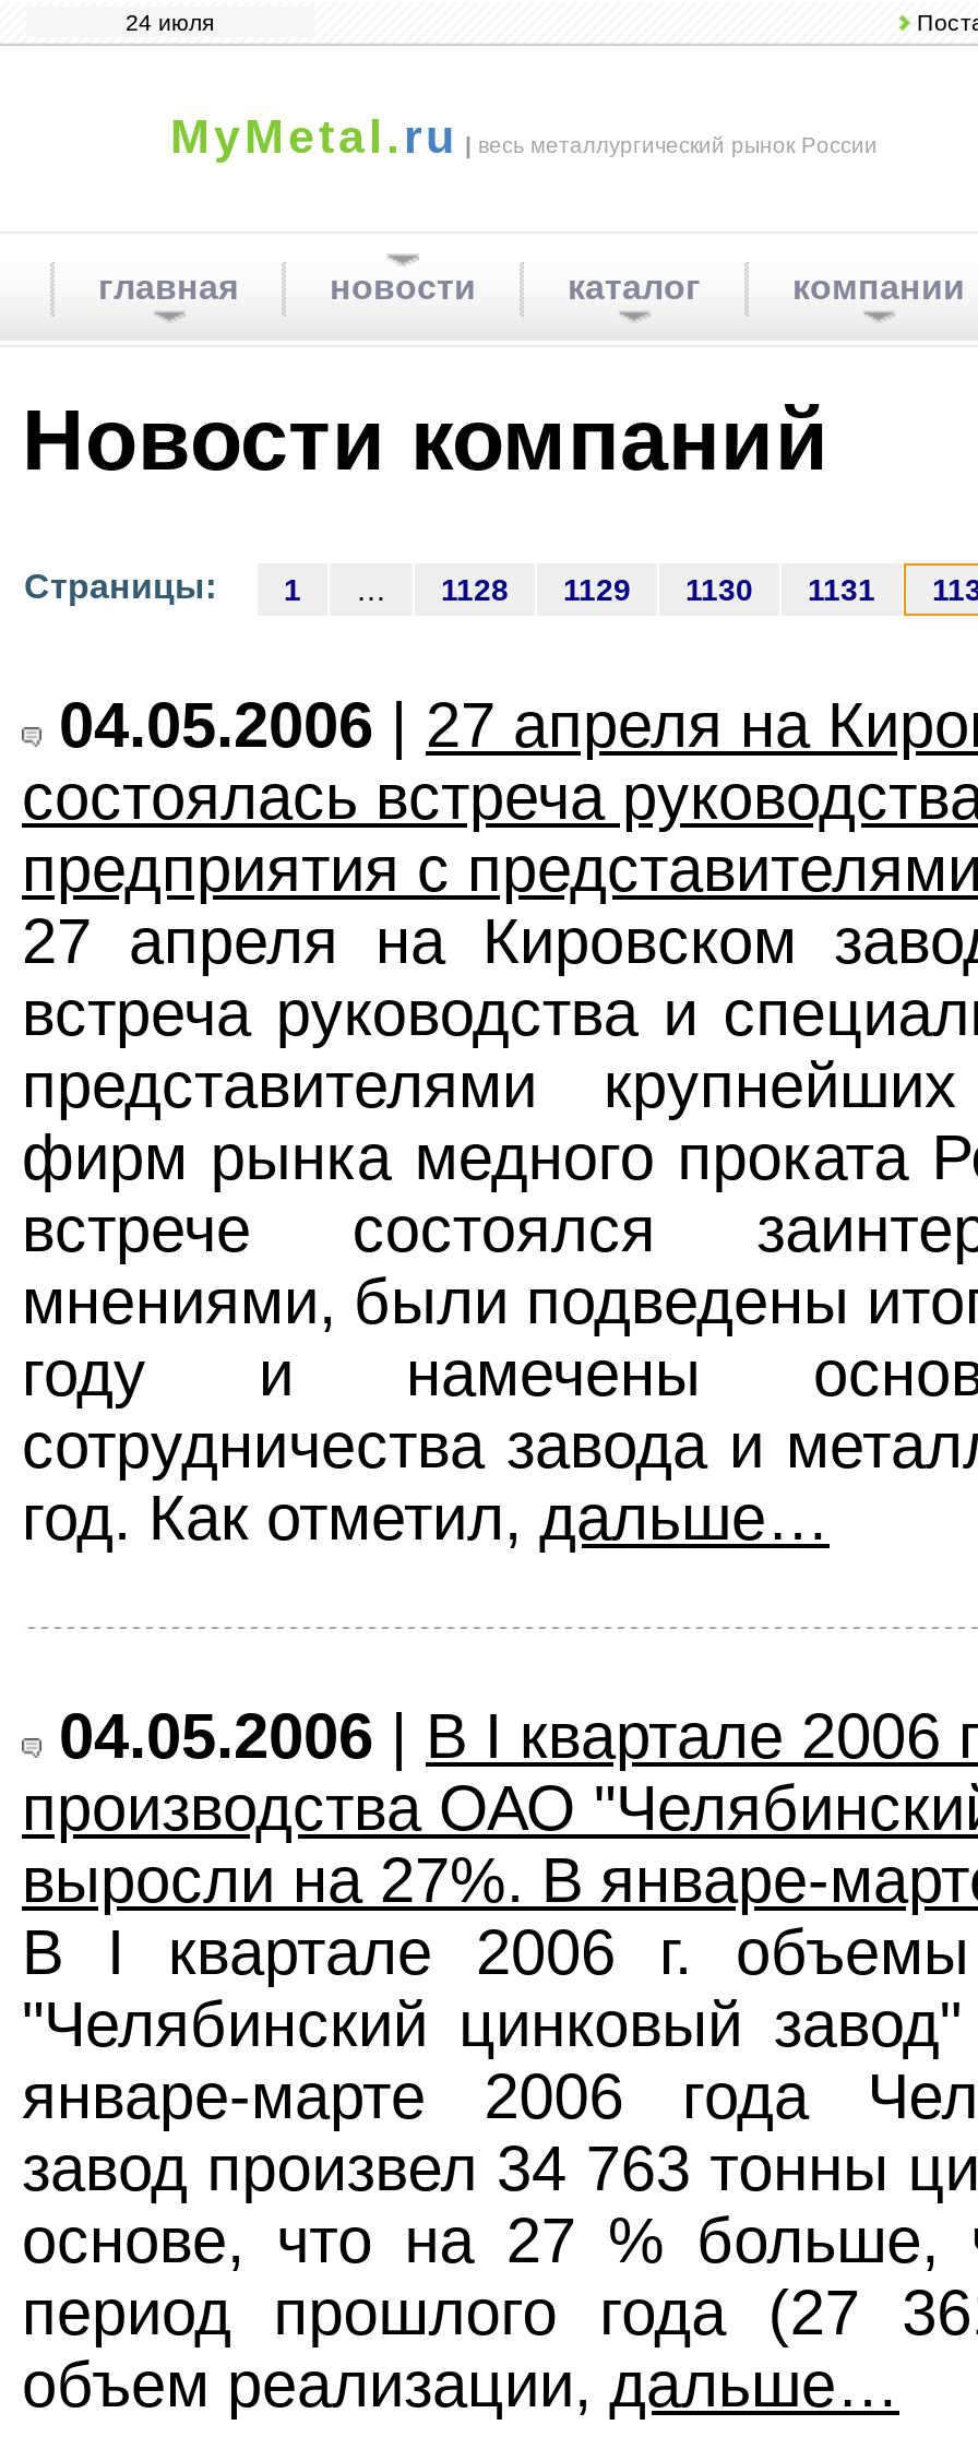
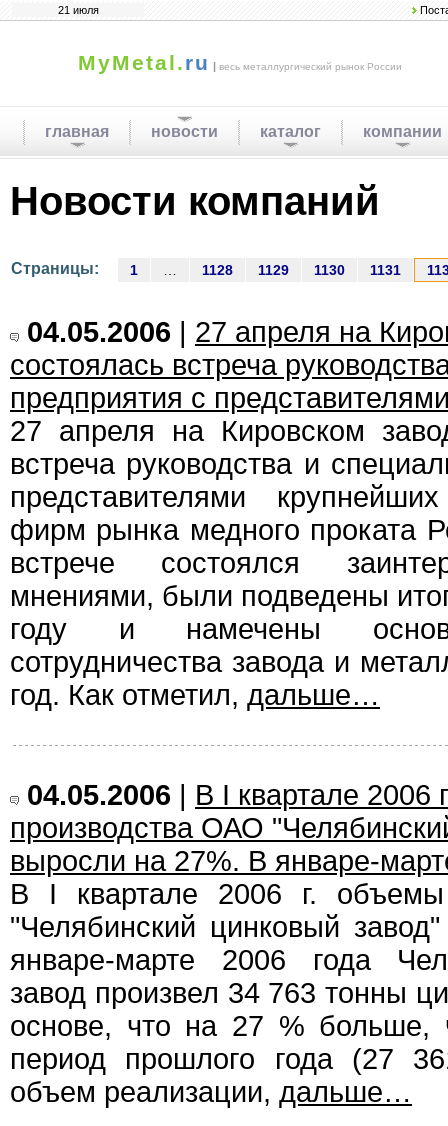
- 24 июля
+ 21 июля
